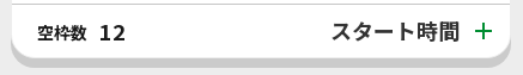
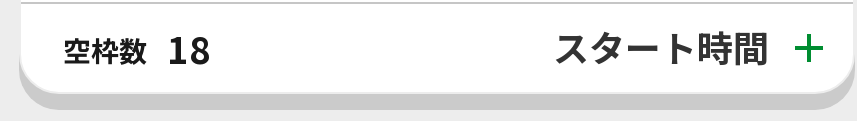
- 空枠数 12
+ 空枠数 18
